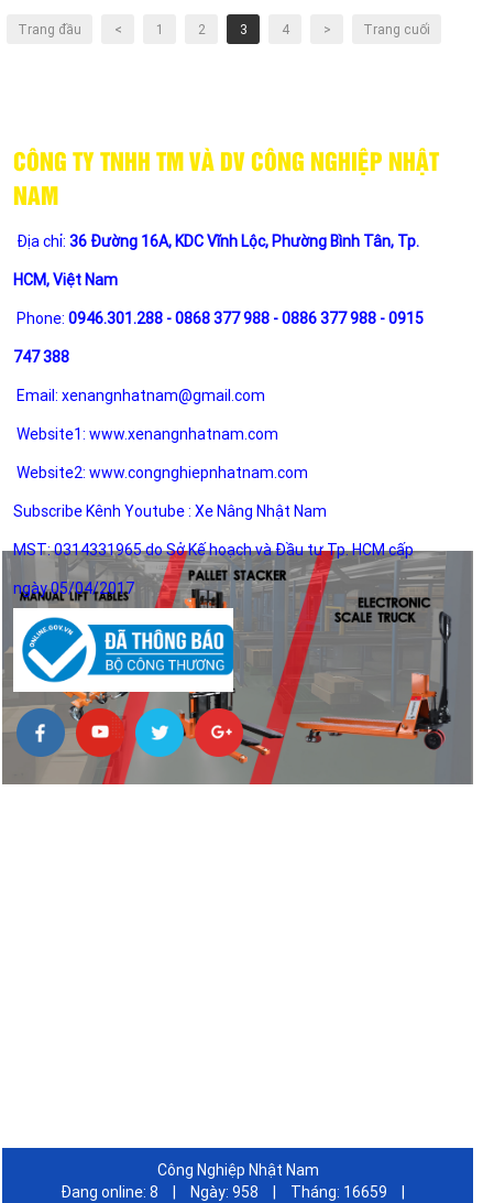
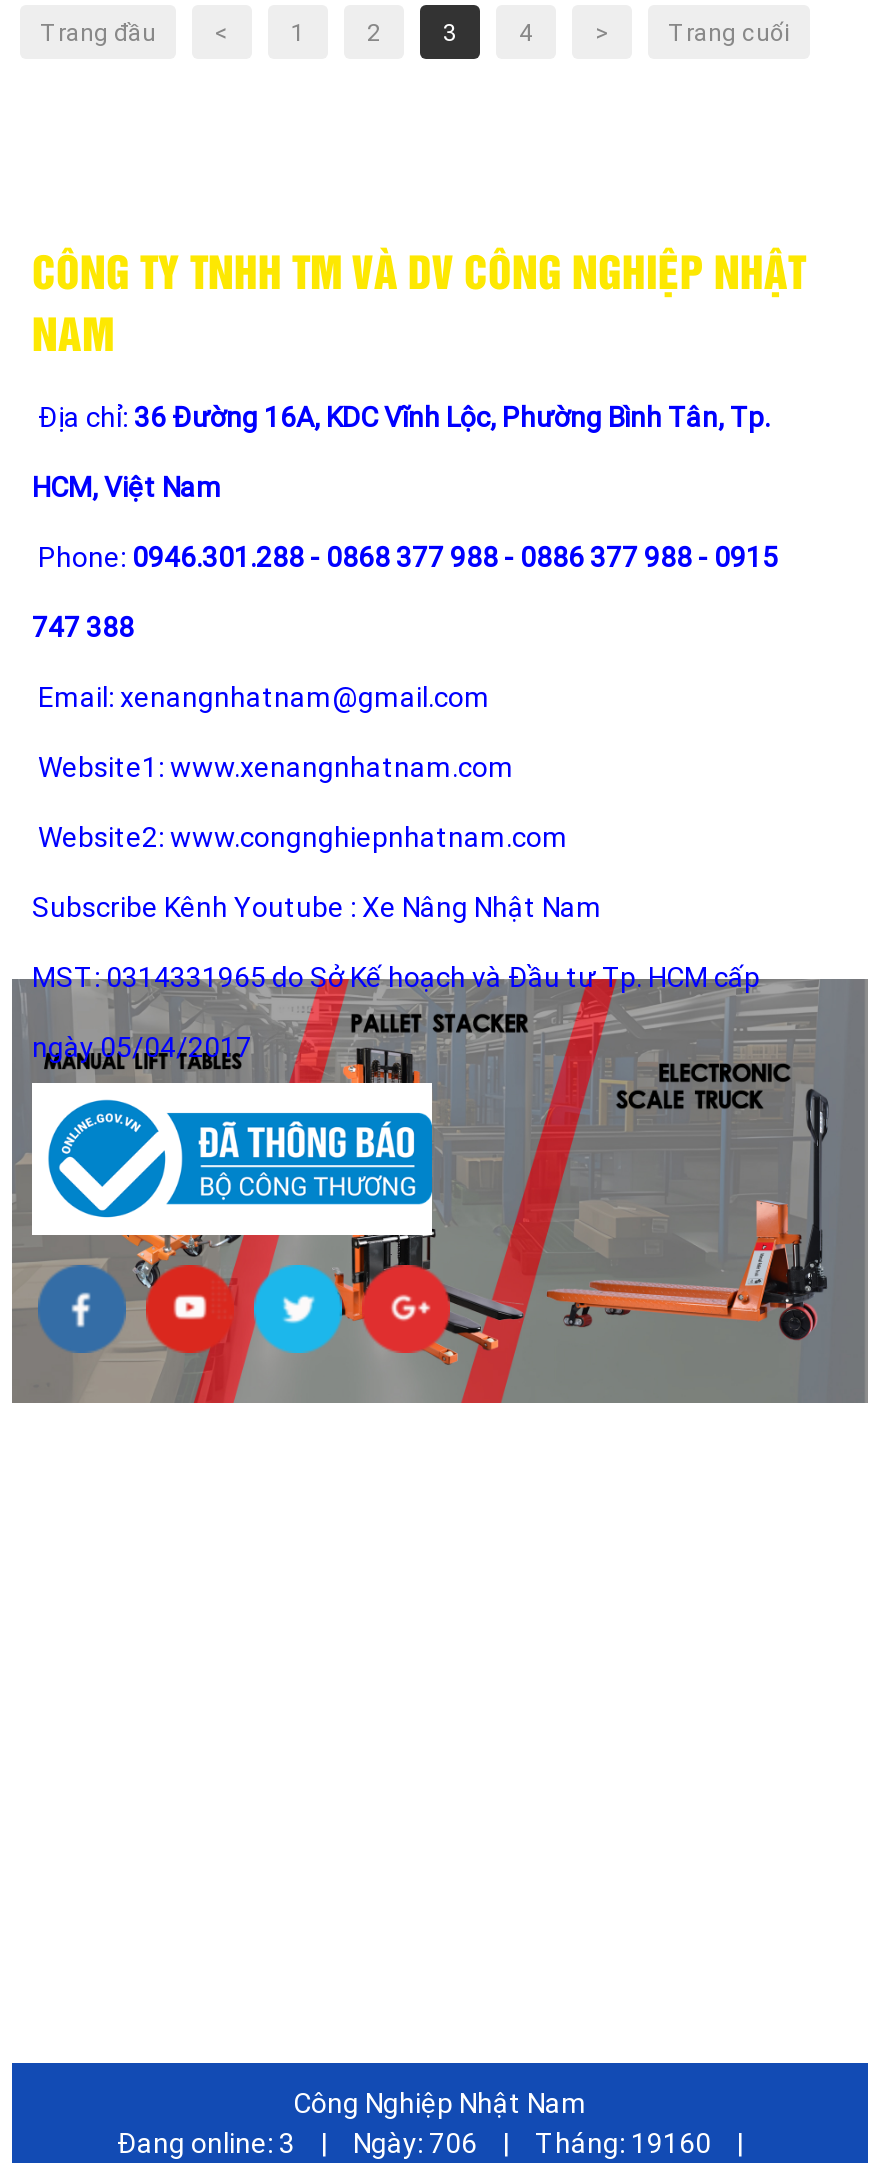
- Đang online: 8
+ Đang online: 3

- Ngày: 958
+ Ngày: 706

- Tháng: 16659
+ Tháng: 19160
